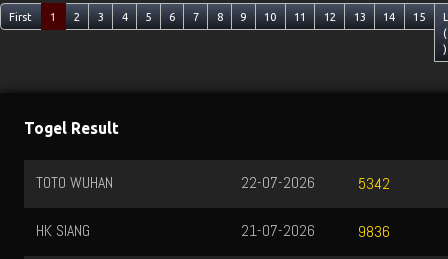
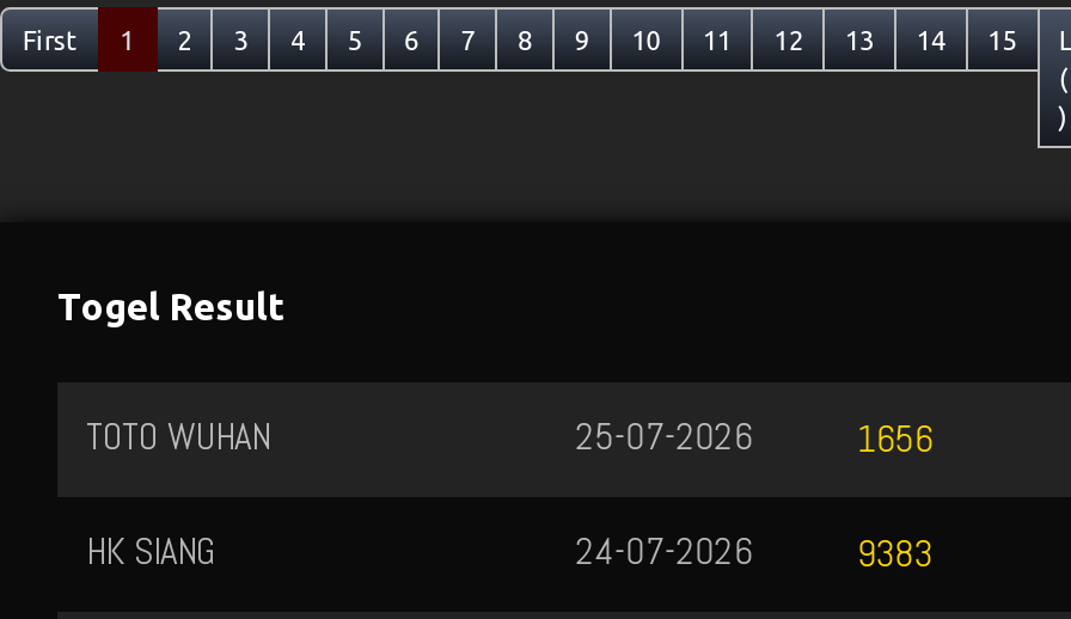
- 22-07-2026
+ 25-07-2026

- 5342
+ 1656

- 21-07-2026
+ 24-07-2026

- 9836
+ 9383
